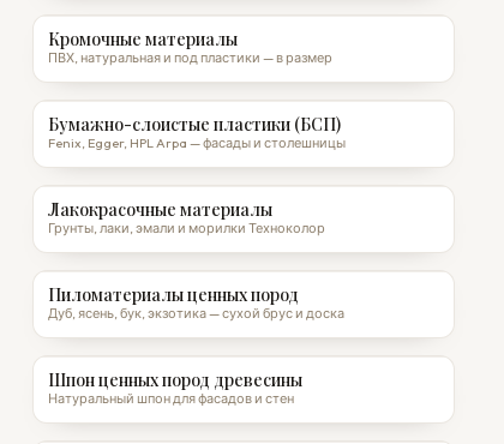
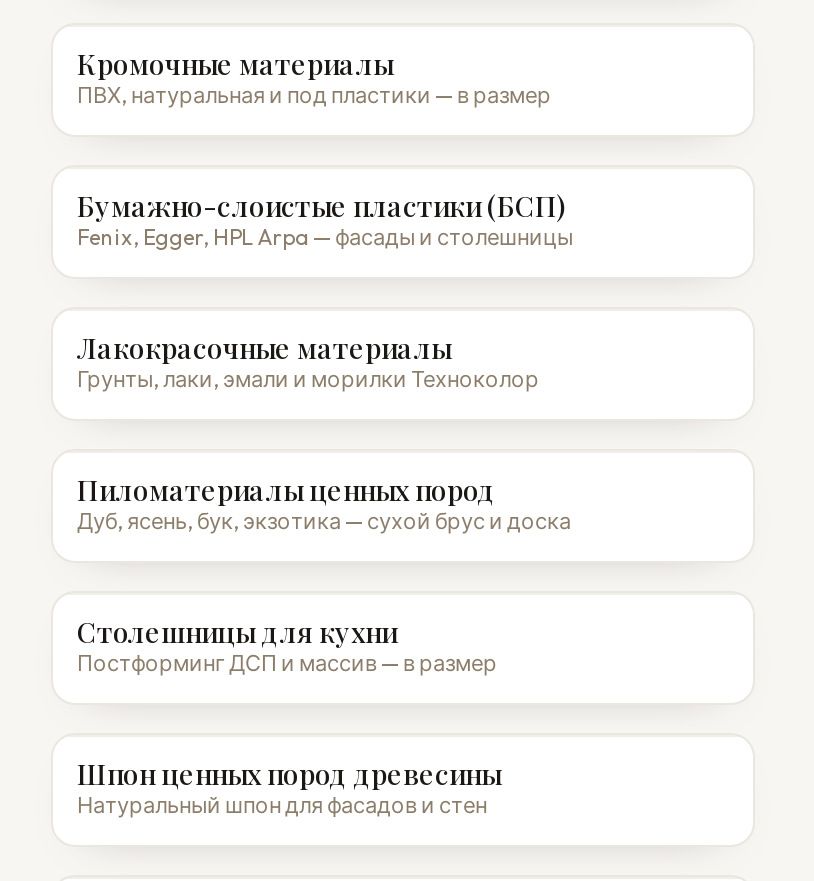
+ Столешницы для кухни
+ Постформинг ДСП и массив — в размер
